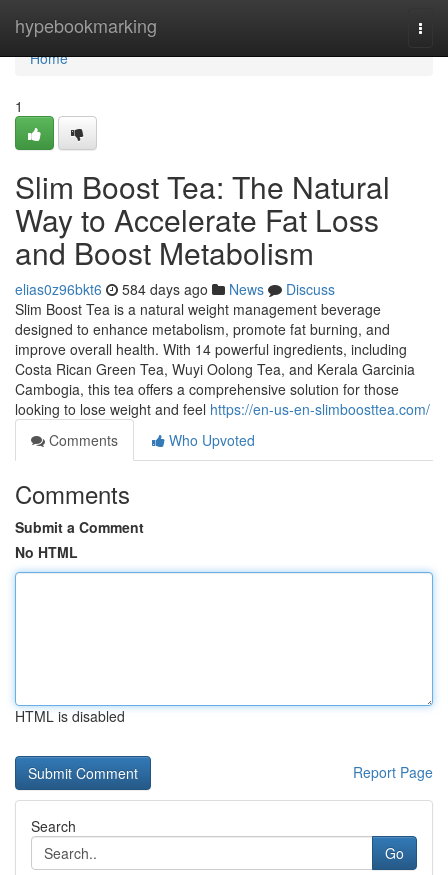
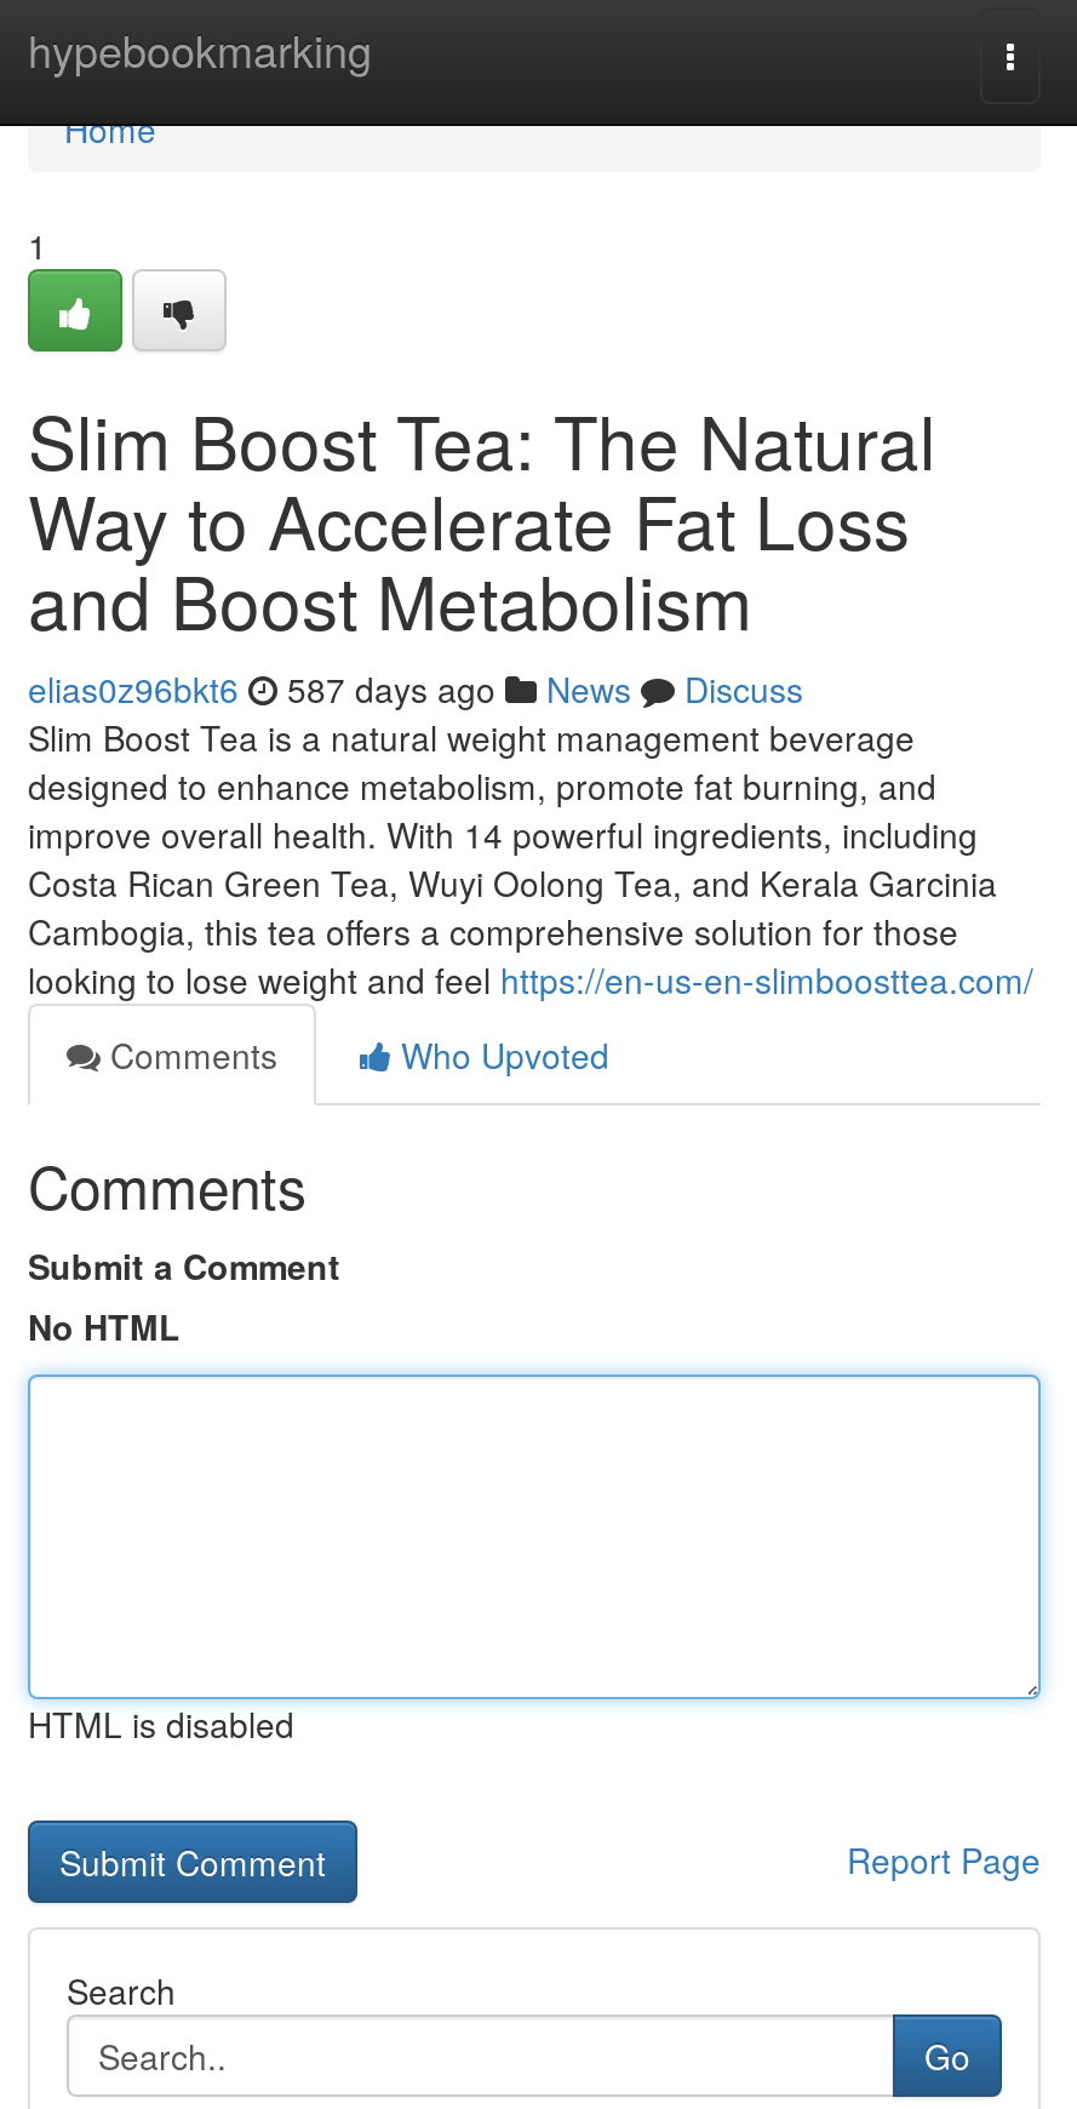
- elias0z96bkt6 584 days ago News Discuss
+ elias0z96bkt6 587 days ago News Discuss
